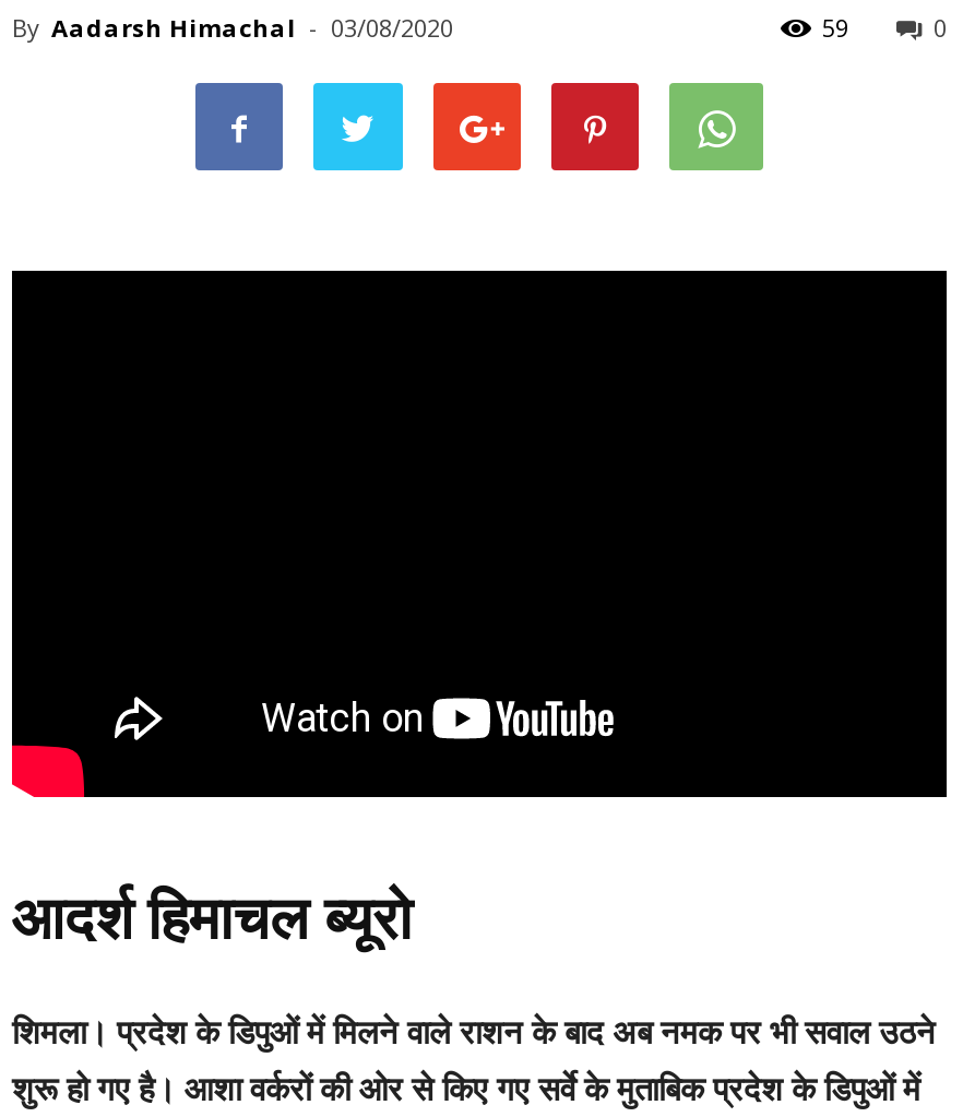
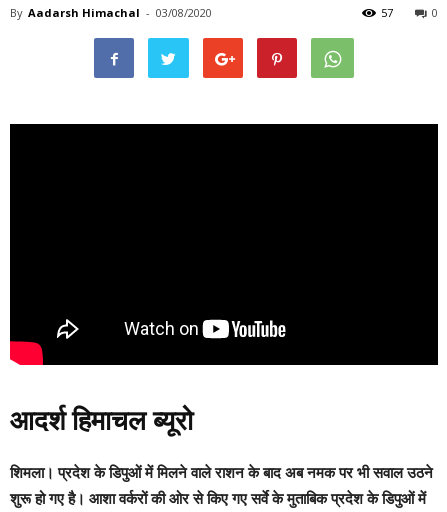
- 59
+ 57
